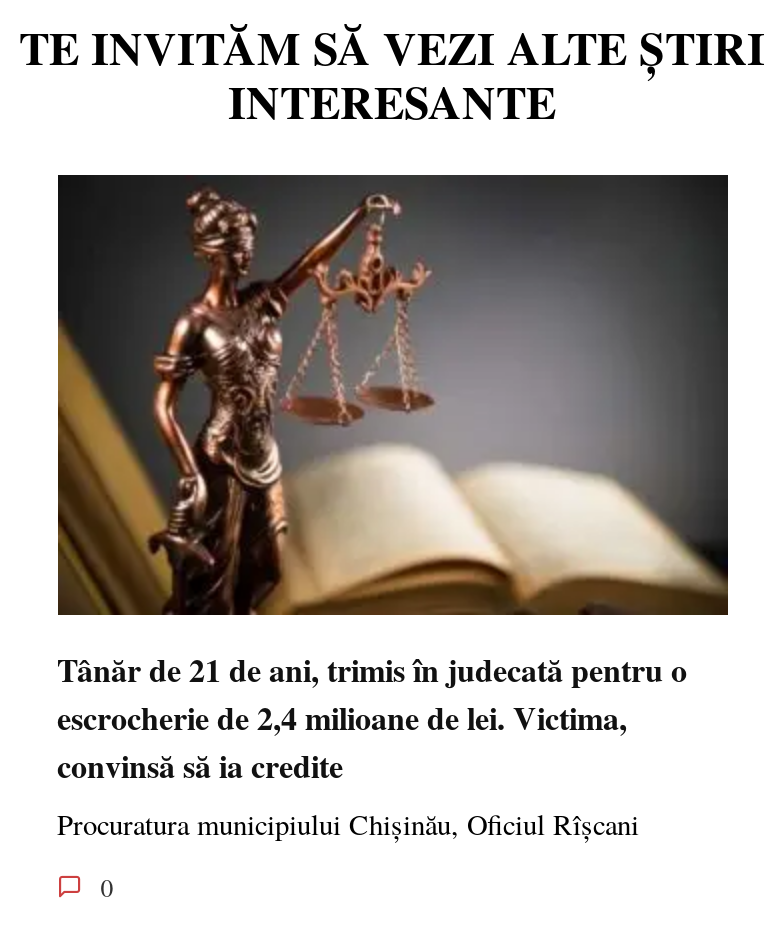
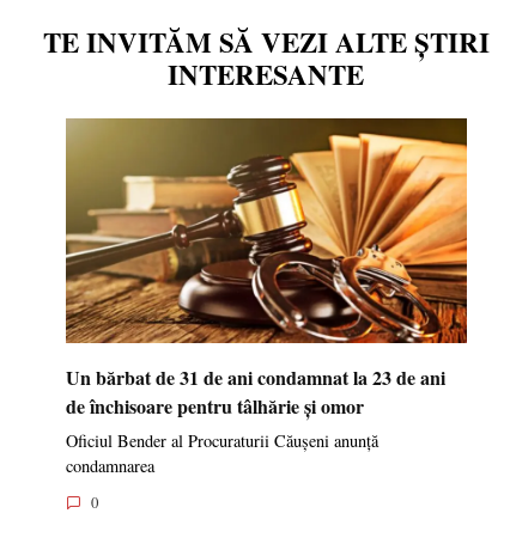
- [image]
- Tânăr de 21 de ani, trimis în judecată pentru o
- escrocherie de 2,4 milioane de lei. Victima,
- convinsă să ia credite
- Procuratura municipiului Chișinău, Oficiul Rîșcani
+ [image]
+ Un bărbat de 31 de ani condamnat la 23 de ani
+ de închisoare pentru tâlhărie și omor
+ Oficiul Bender al Procuraturii Căușeni anunță
+ condamnarea
